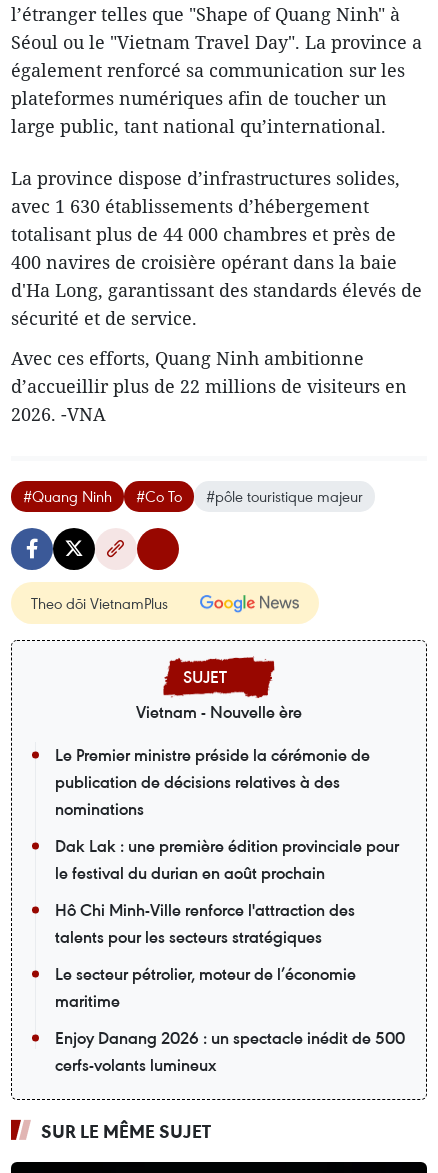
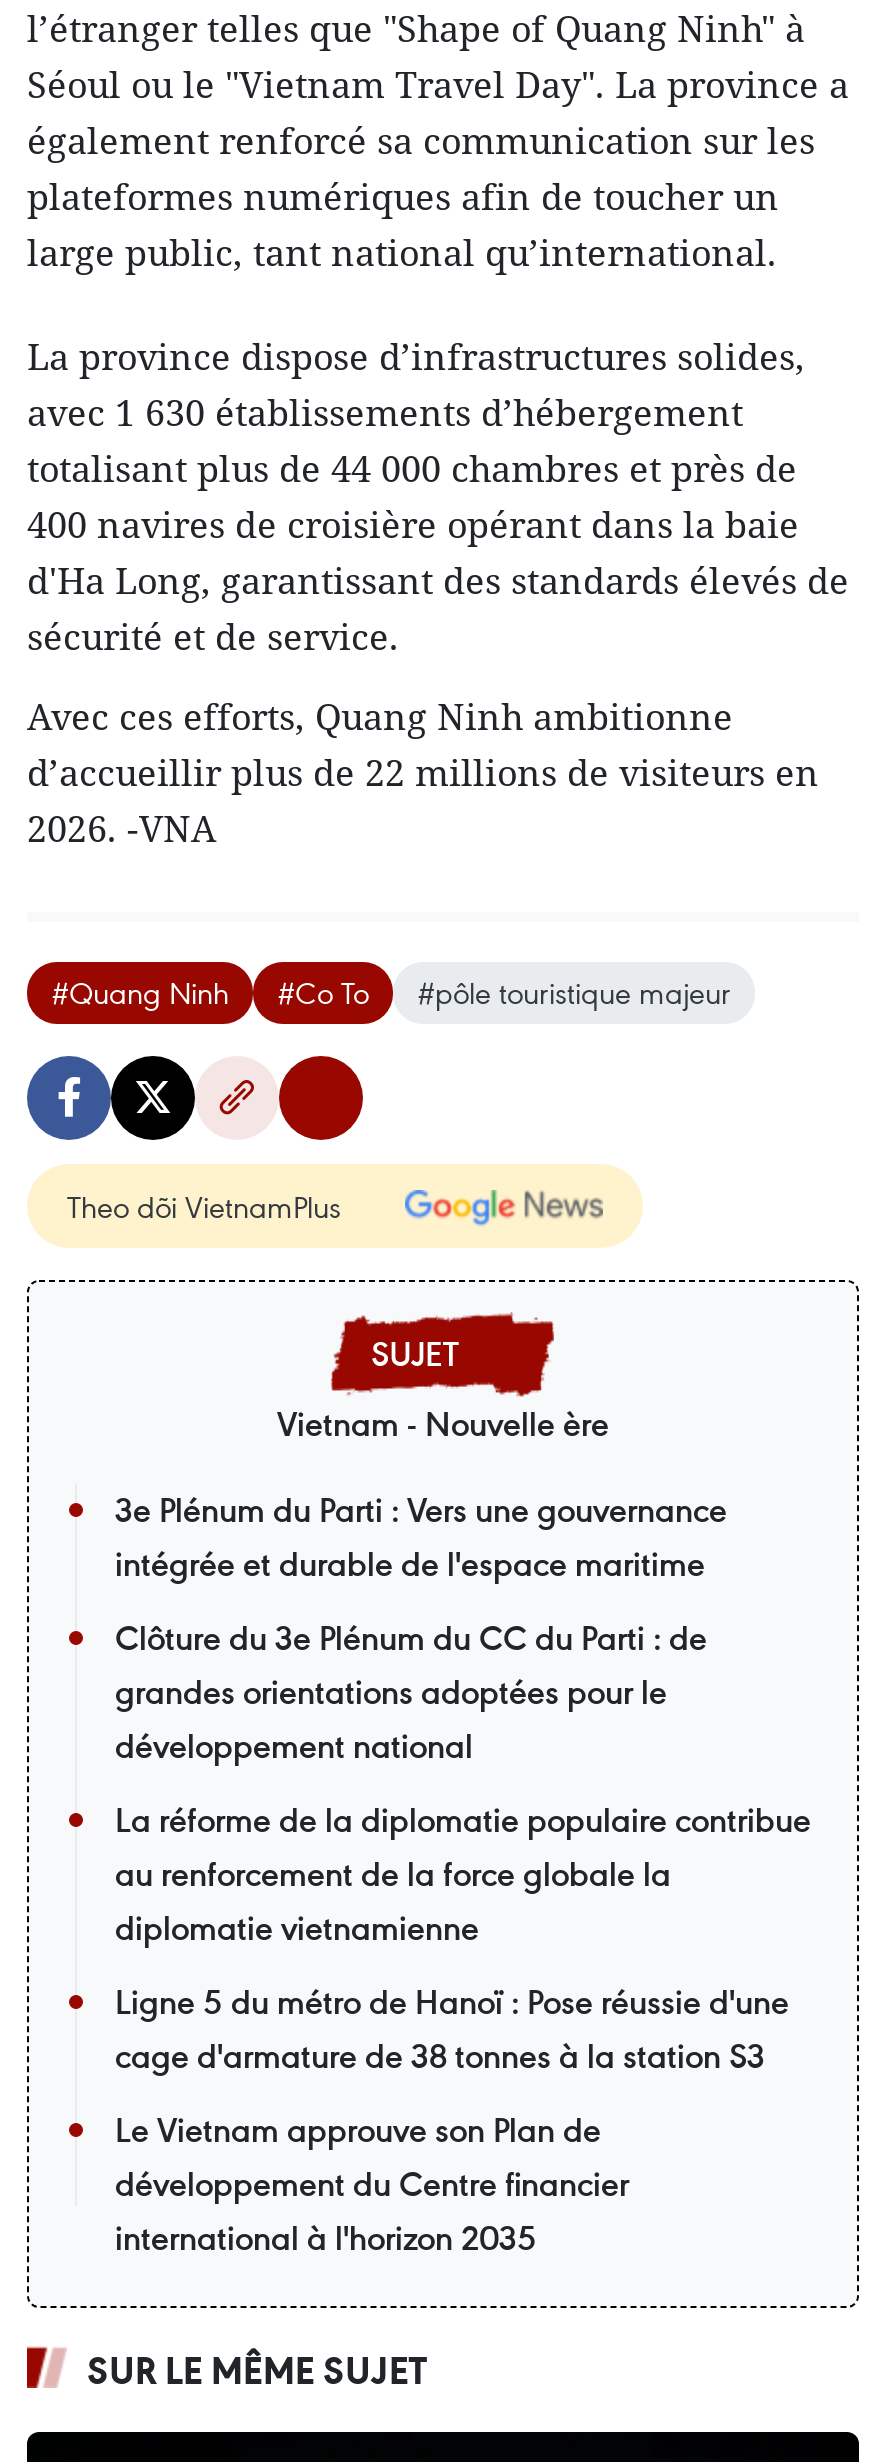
- Le Premier ministre préside la cérémonie de
- publication de décisions relatives à des
- nominations
+ 3e Plénum du Parti : Vers une gouvernance
+ intégrée et durable de l'espace maritime

- Dak Lak : une première édition provinciale pour
- le festival du durian en août prochain
+ Clôture du 3e Plénum du CC du Parti : de
+ grandes orientations adoptées pour le
+ développement national

- Hô Chi Minh-Ville renforce l'attraction des
- talents pour les secteurs stratégiques
+ La réforme de la diplomatie populaire contribue
+ au renforcement de la force globale la
+ diplomatie vietnamienne

- Le secteur pétrolier, moteur de l’économie
- maritime
+ Ligne 5 du métro de Hanoï : Pose réussie d'une
+ cage d'armature de 38 tonnes à la station S3

- Enjoy Danang 2026 : un spectacle inédit de 500
- cerfs-volants lumineux
+ Le Vietnam approuve son Plan de
+ développement du Centre financier
+ international à l'horizon 2035
